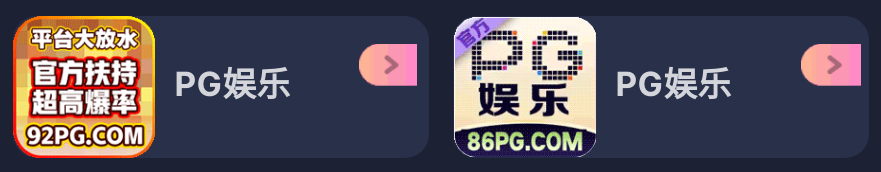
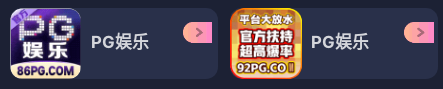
- [image]
+ [image]

- [image]
+ [image]
